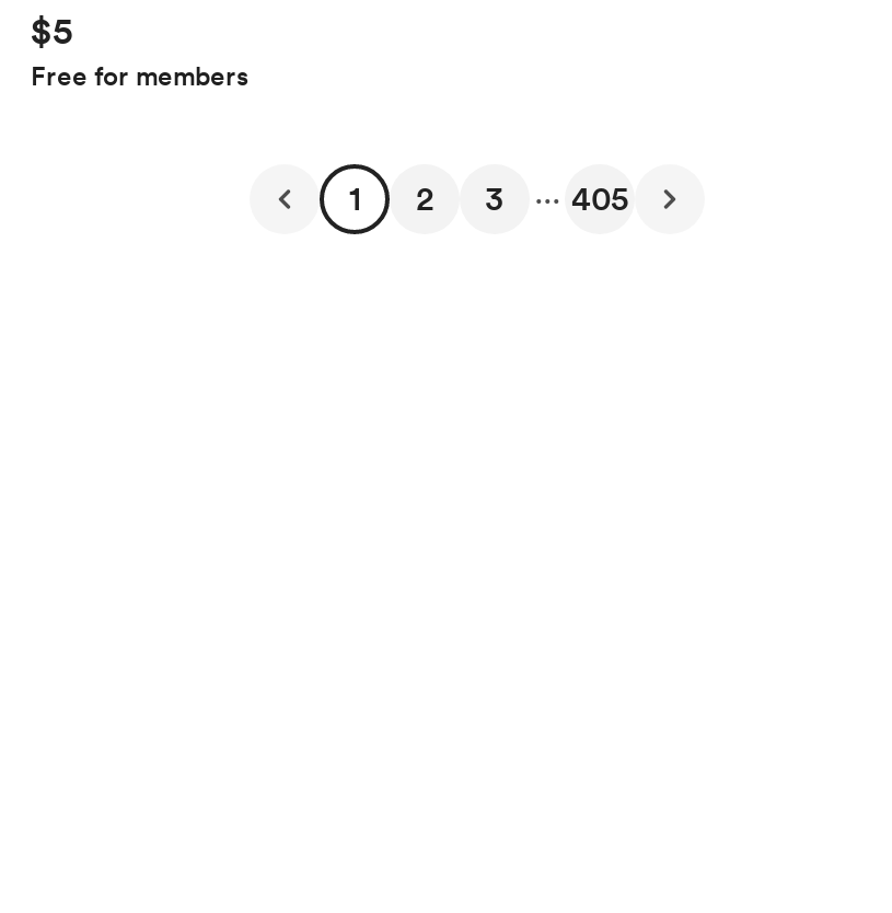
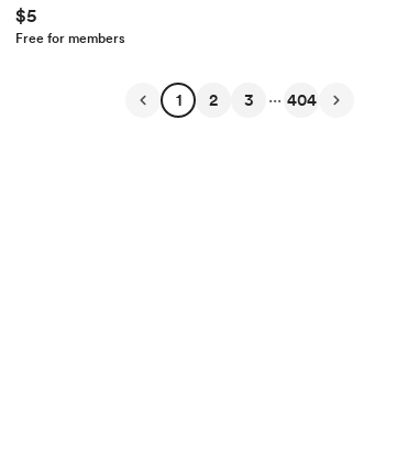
- 1 2 3 ... 405
+ 1 2 3 ... 404
